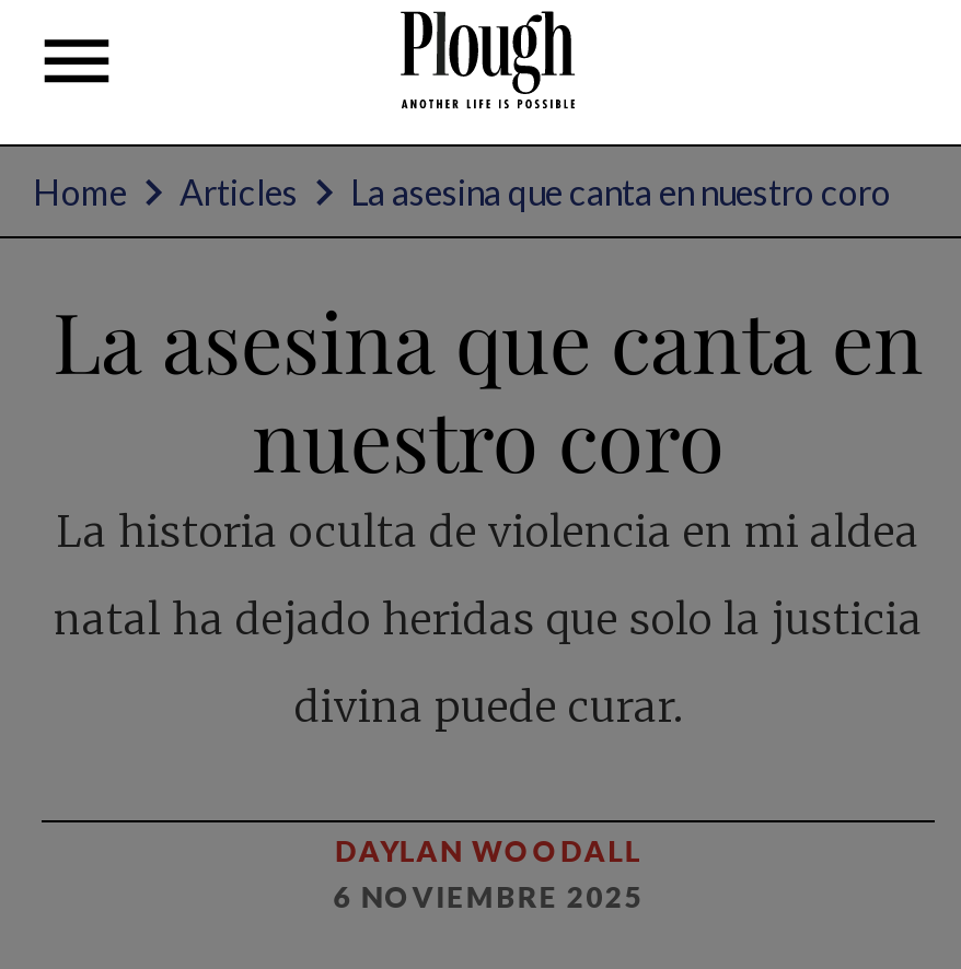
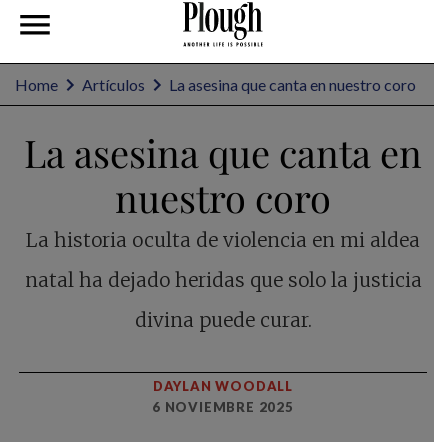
- Articles
+ Artículos
